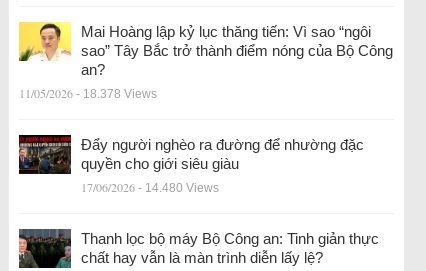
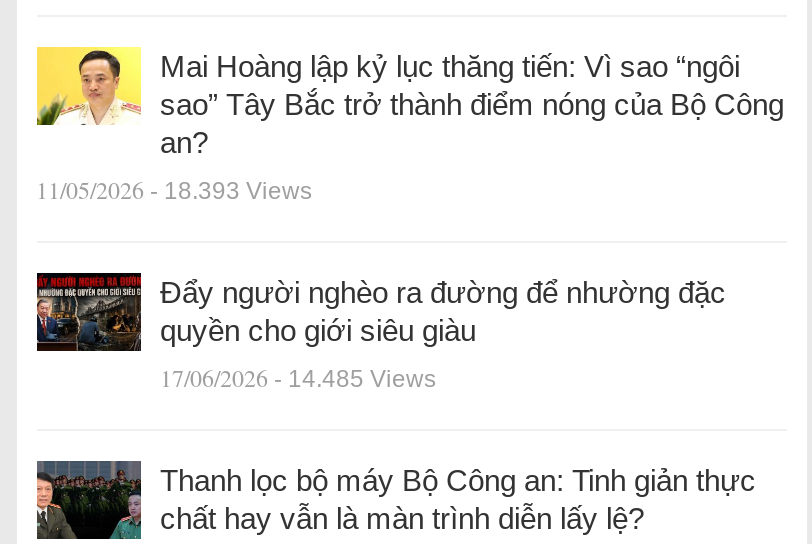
- 11/05/2026 - 18.378 Views
+ 11/05/2026 - 18.393 Views

- 17/06/2026 - 14.480 Views
+ 17/06/2026 - 14.485 Views
